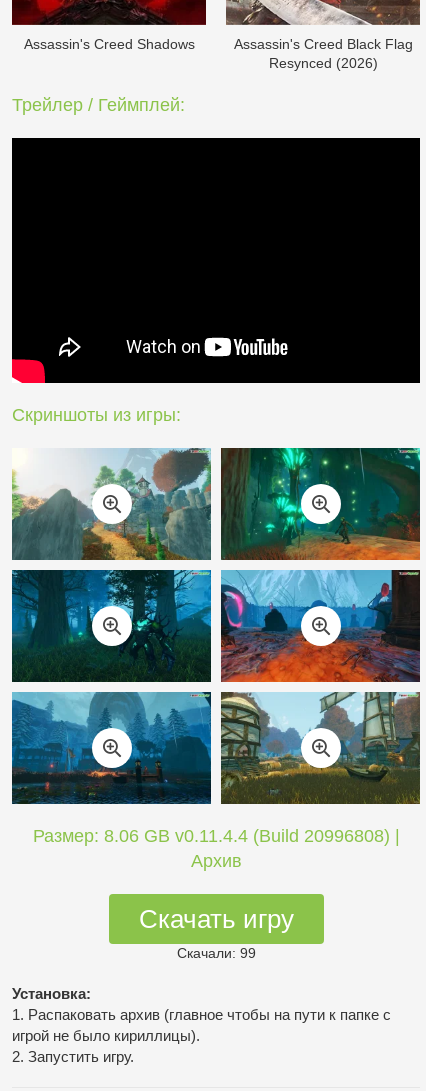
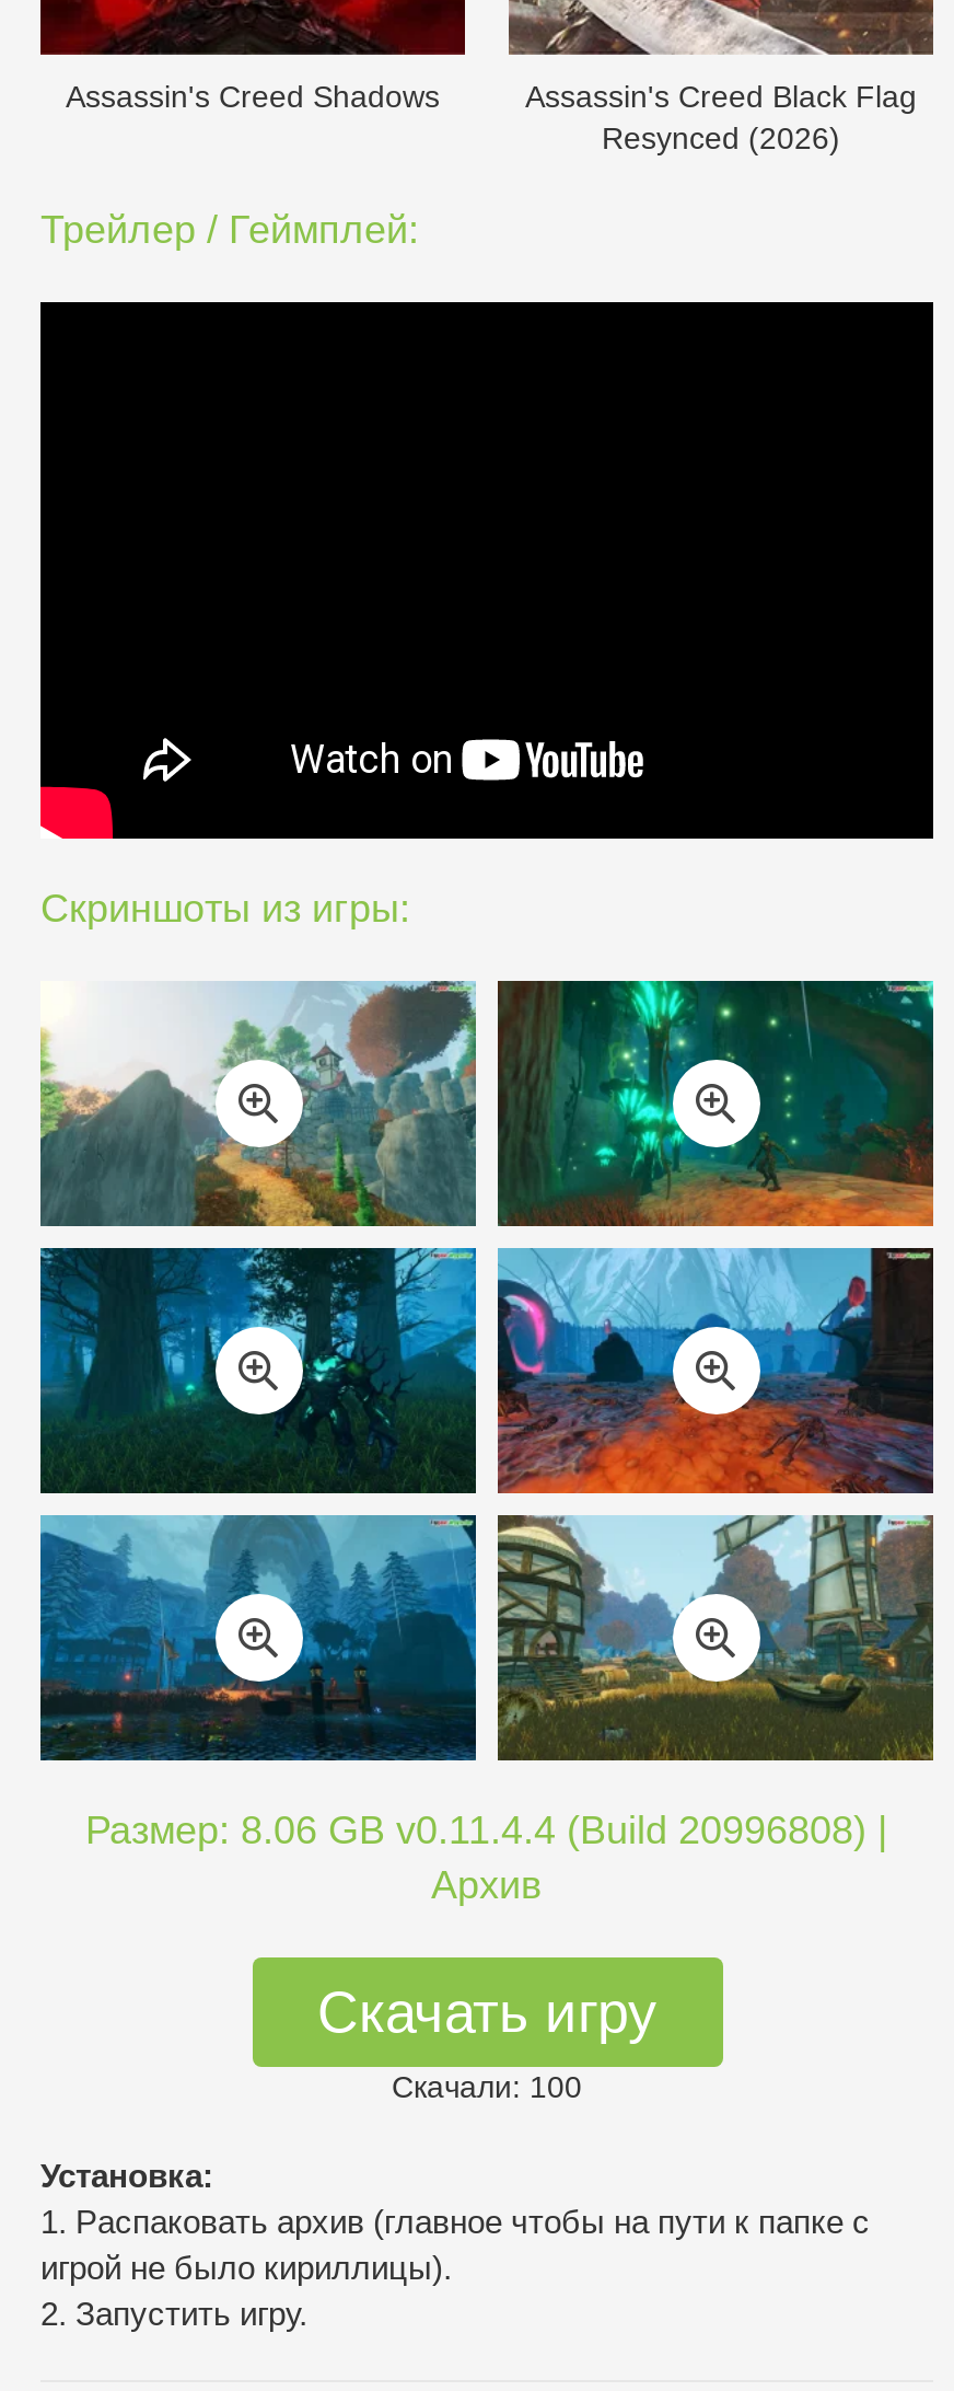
- Скачали: 99
+ Скачали: 100
